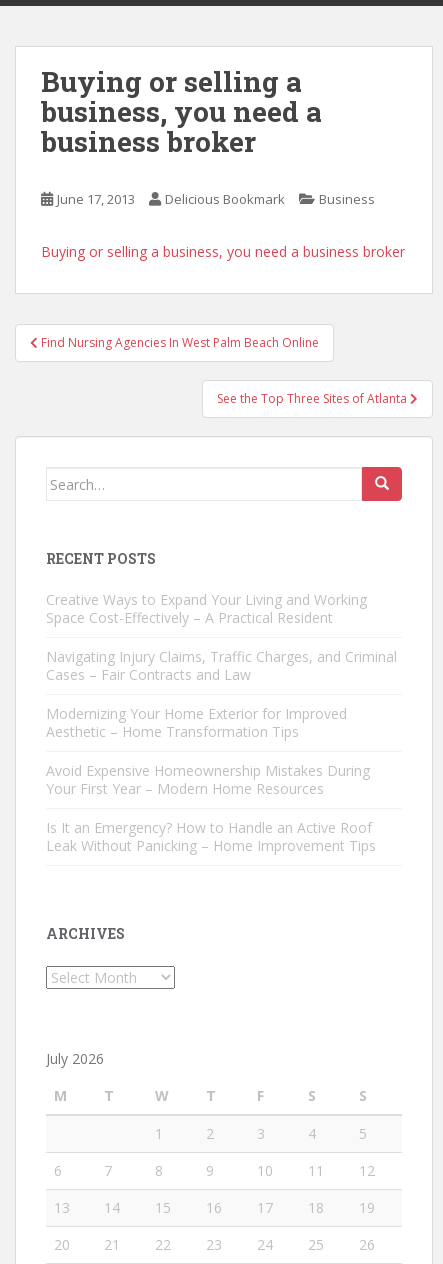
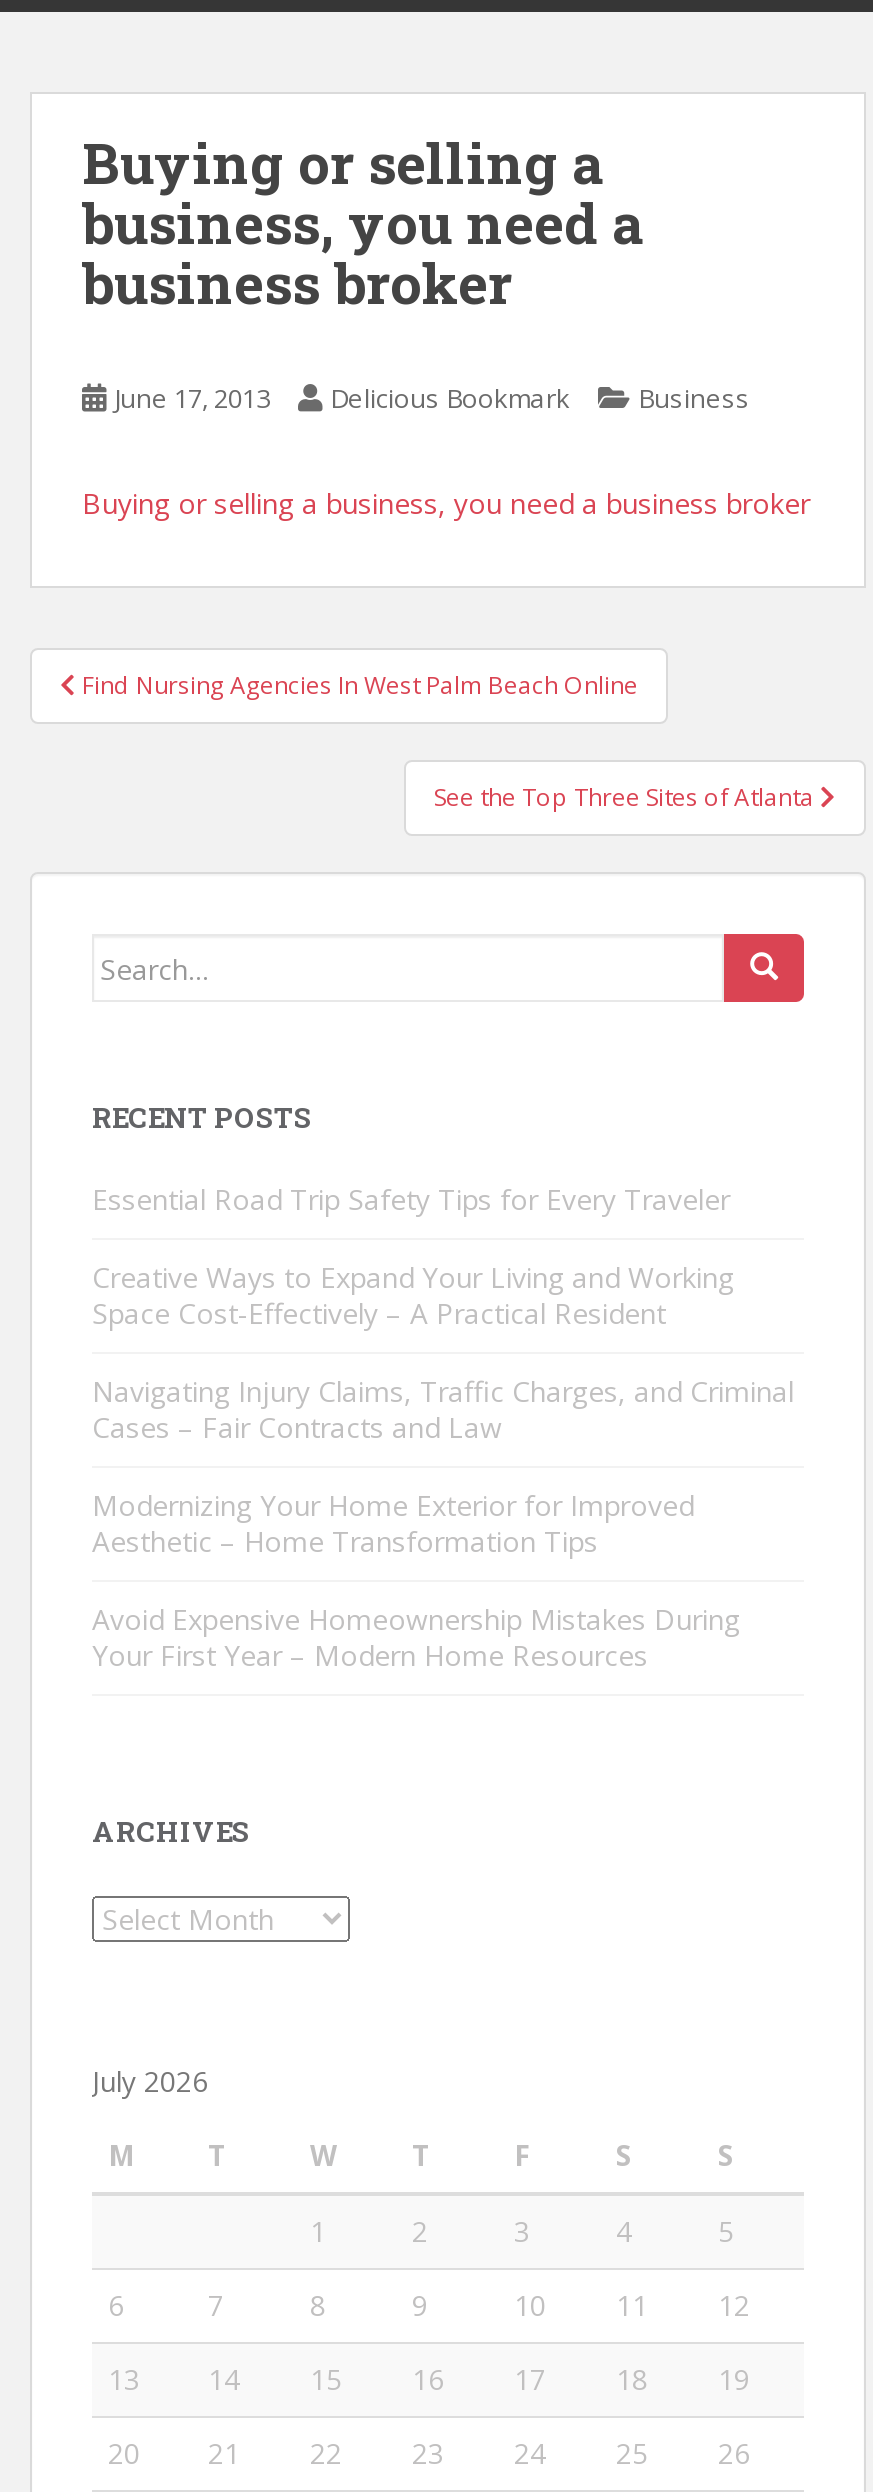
+ Essential Road Trip Safety Tips for Every Traveler

moved down: Creative Ways to Expand Your Living and Working | Space Cost-Effectively – A Practical Resident | Navigating Injury Claims, Traffic Charges, and Criminal | Cases – Fair Contracts and Law | Modernizing Your Home Exterior for Improved | Aesthetic – Home Transformation Tips | Avoid Expensive Homeownership Mistakes During | Your First Year – Modern Home Resources

- Is It an Emergency? How to Handle an Active Roof
- Leak Without Panicking – Home Improvement Tips
